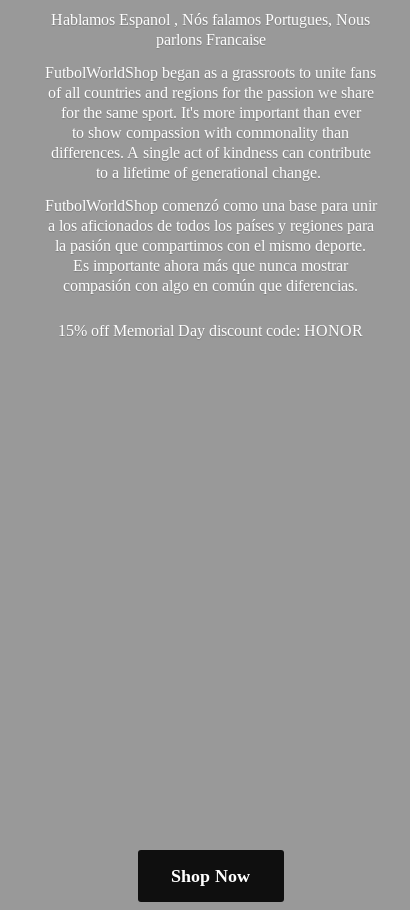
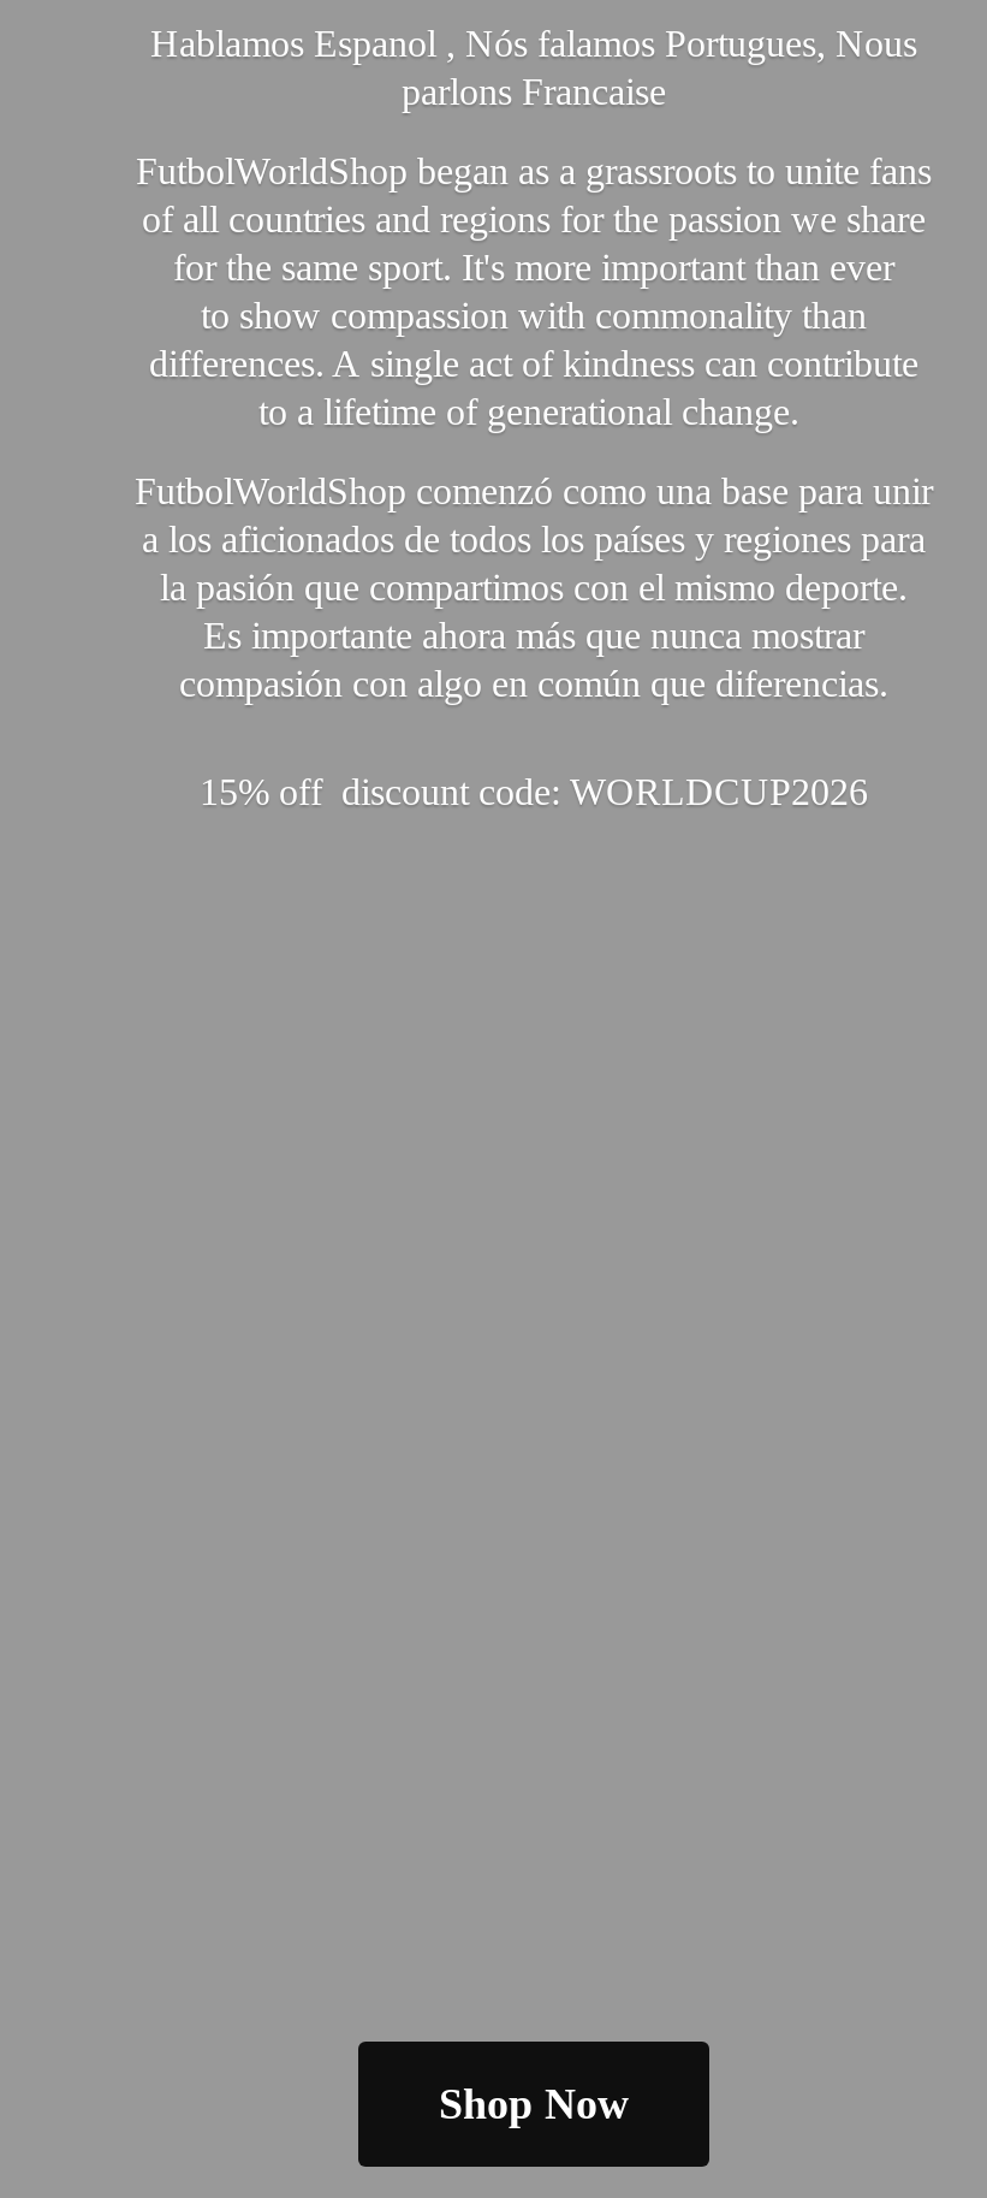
- 15% off Memorial Day discount code: HONOR
+ 15% off discount code: WORLDCUP2026
